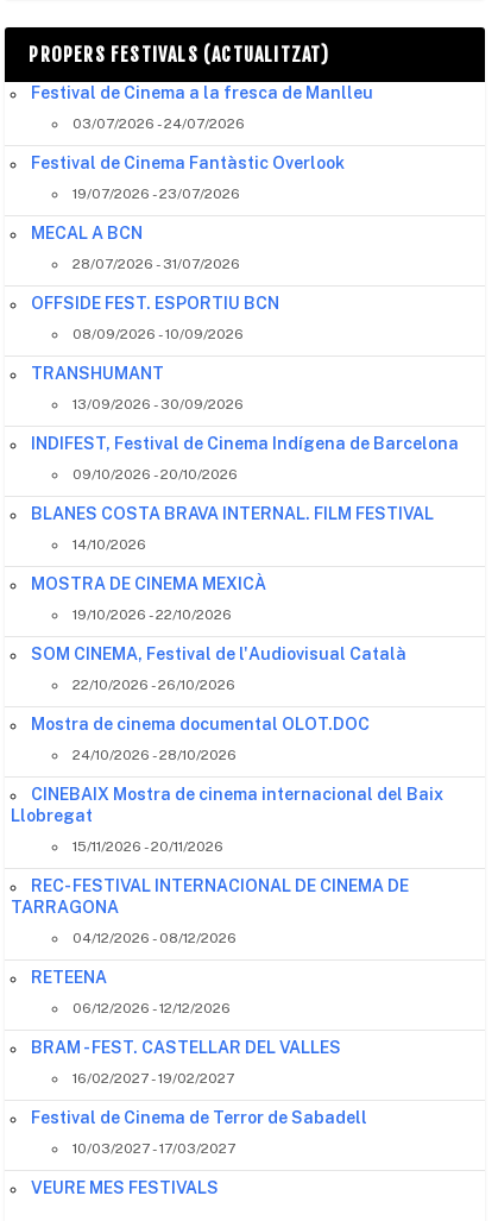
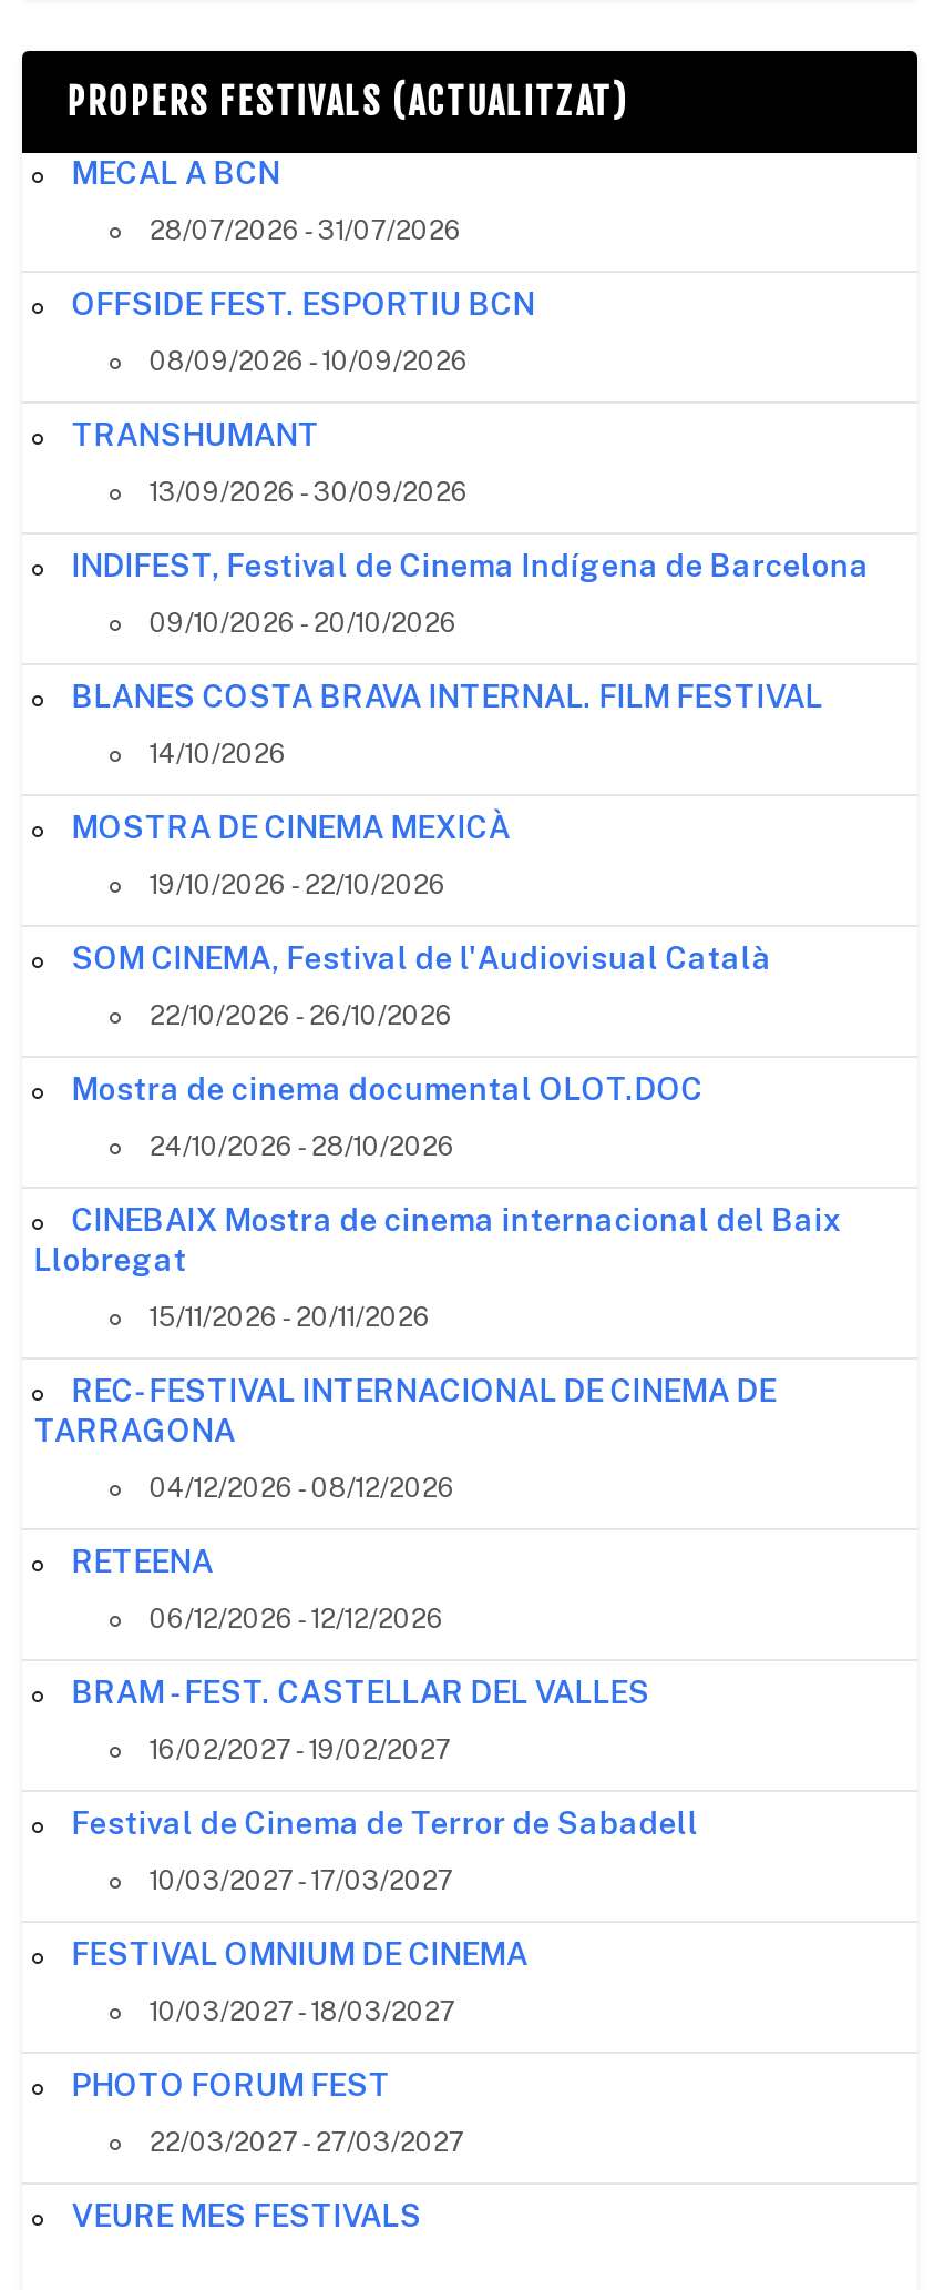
- Festival de Cinema a la fresca de Manlleu
- 03/07/2026 - 24/07/2026
- Festival de Cinema Fantàstic Overlook
- 19/07/2026 - 23/07/2026

moved up: MECAL A BCN | 28/07/2026 - 31/07/2026 | OFFSIDE FEST. ESPORTIU BCN | ... | Festival de Cinema de Terror de Sabadell | 10/03/2027 - 17/03/2027

+ FESTIVAL OMNIUM DE CINEMA
+ 10/03/2027 - 18/03/2027
+ PHOTO FORUM FEST
+ 22/03/2027 - 27/03/2027
